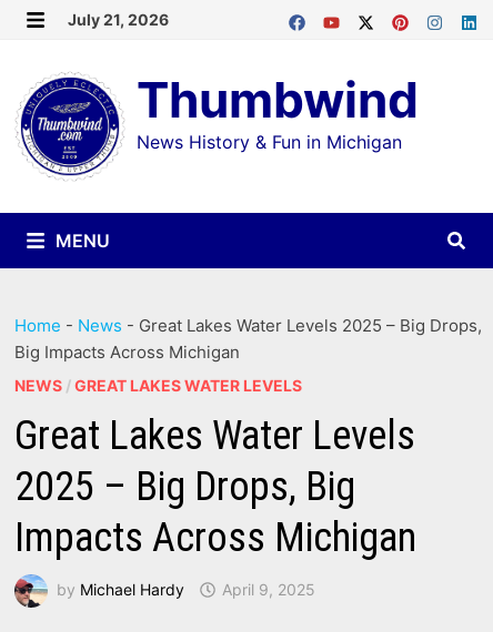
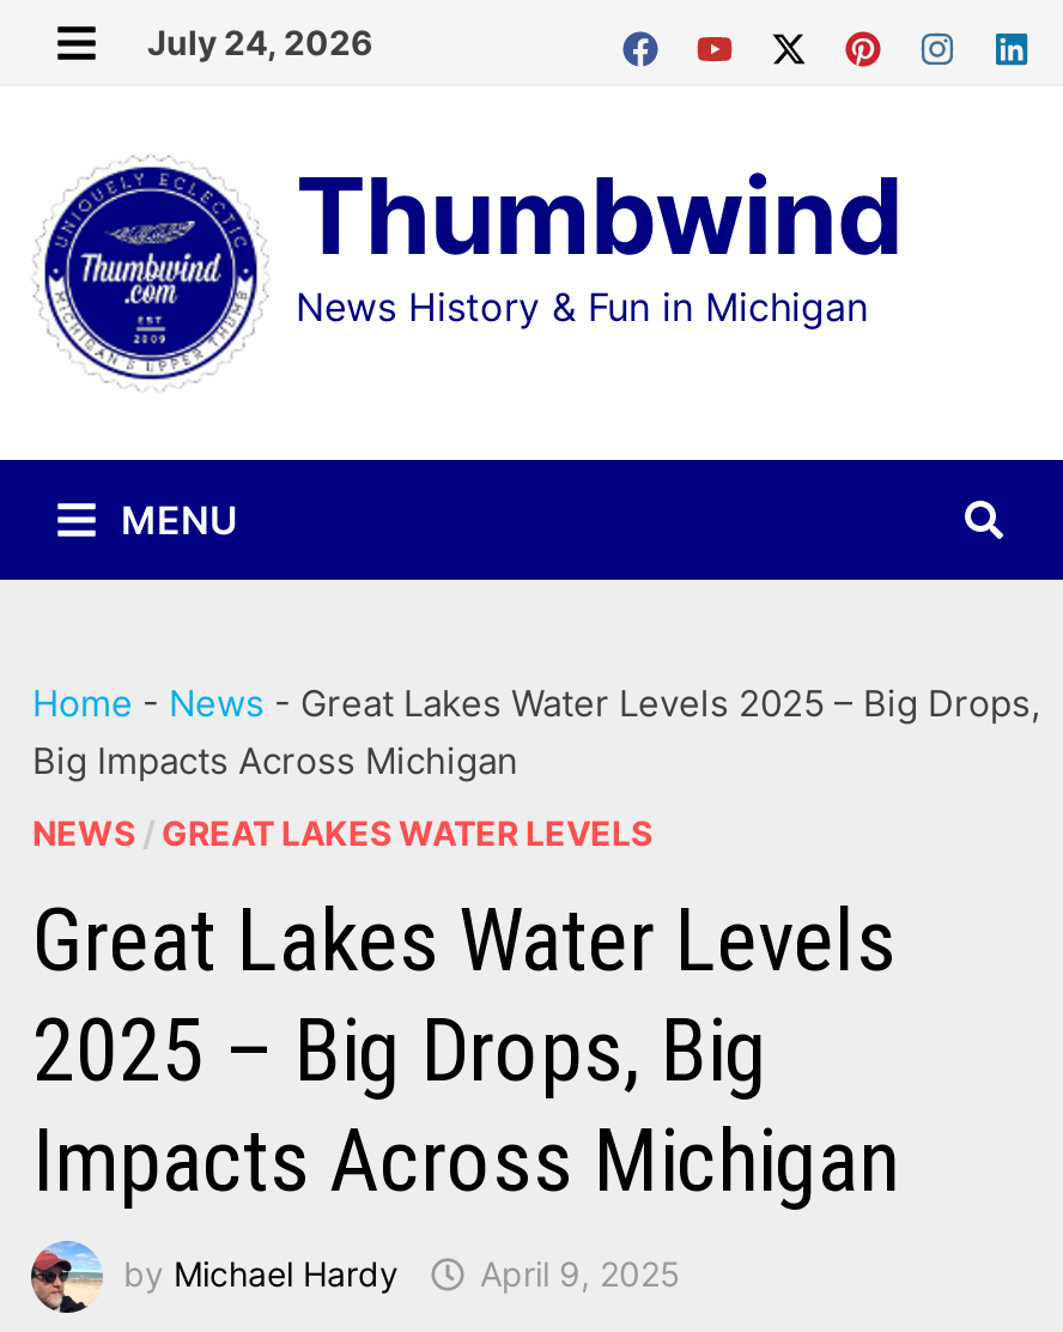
- July 21, 2026
+ July 24, 2026
